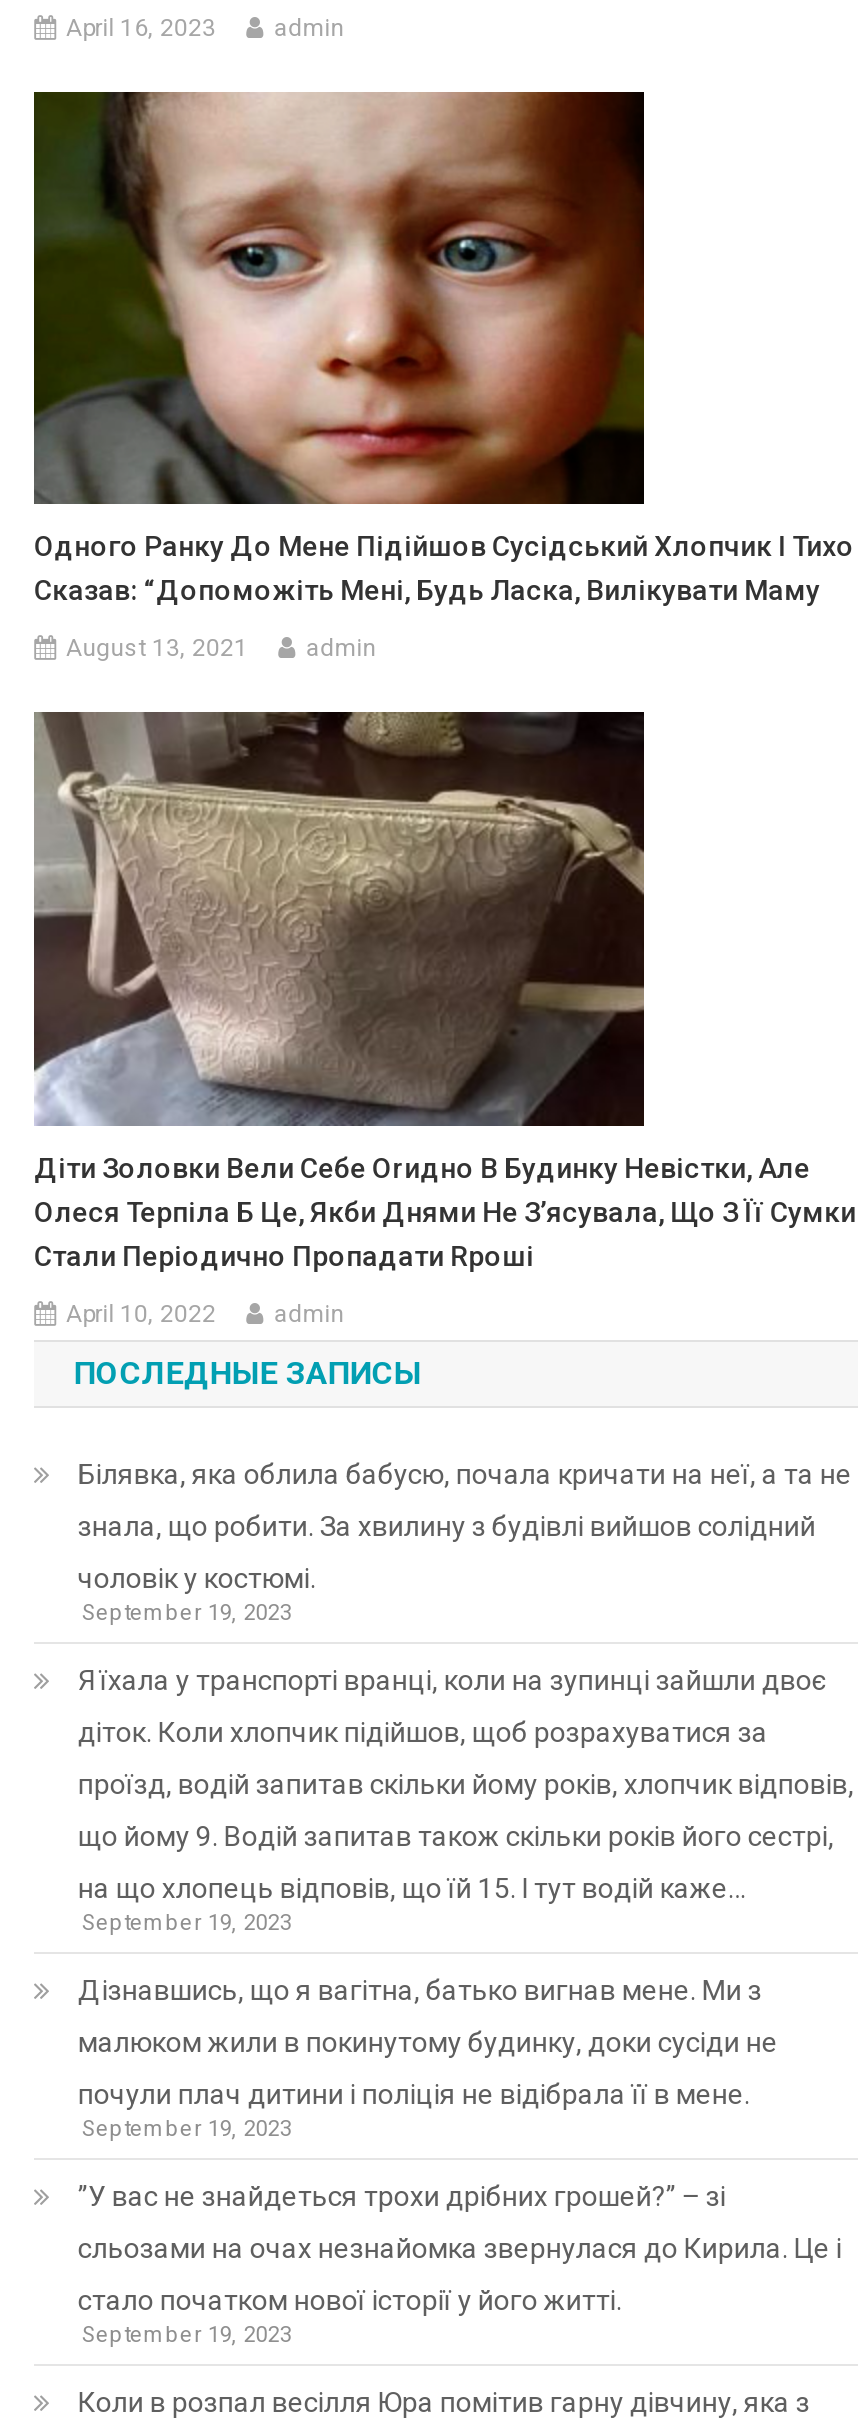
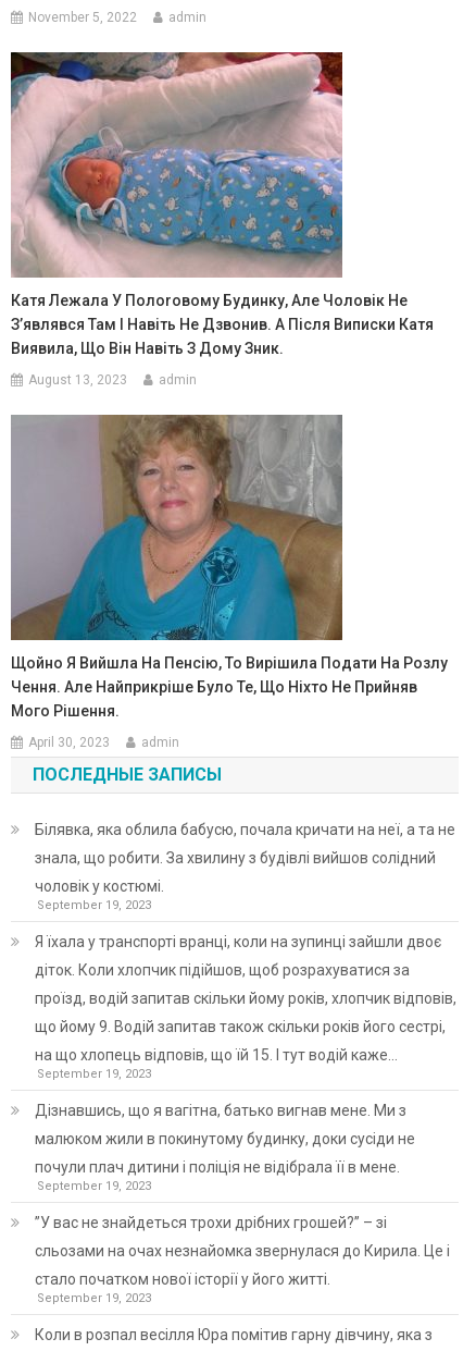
- April 16, 2023
+ November 5, 2022

- [image]
- Одного Ранку До Мене Підійшов Сусідський Хлопчик І Тихо
- Сказав: “Допоможіть Мені, Будь Ласка, Вилікувати Маму
+ [image]
+ Катя Лежала У Полоrовому Будинку, Але Чоловік Не
+ З’являвся Там І Навіть Не Дзвонив. А Після Виписки Катя
+ Виявила, Що Він Навіть З Дому Зник.

- August 13, 2021
+ August 13, 2023

- [image]
- Діти Золовки Вели Себе Оrидно В Будинку Невістки, Але
- Олеся Терпіла Б Це, Якби Днями Не З’ясувала, Що З Її Сумки
- Стали Періодично Пропадати Rроші
+ [image]
+ Щойно Я Вийшла На Пенсію, То Вирішила Подати На Розлу
+ Чення. Але Найприкріше Було Те, Що Ніхто Не Прийняв
+ Мого Рішення.

- April 10, 2022
+ April 30, 2023
